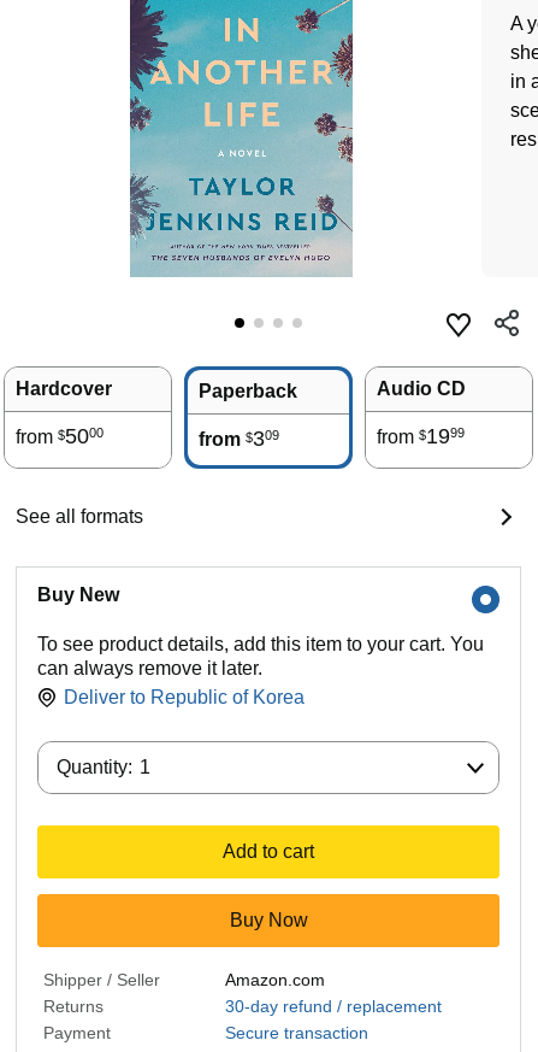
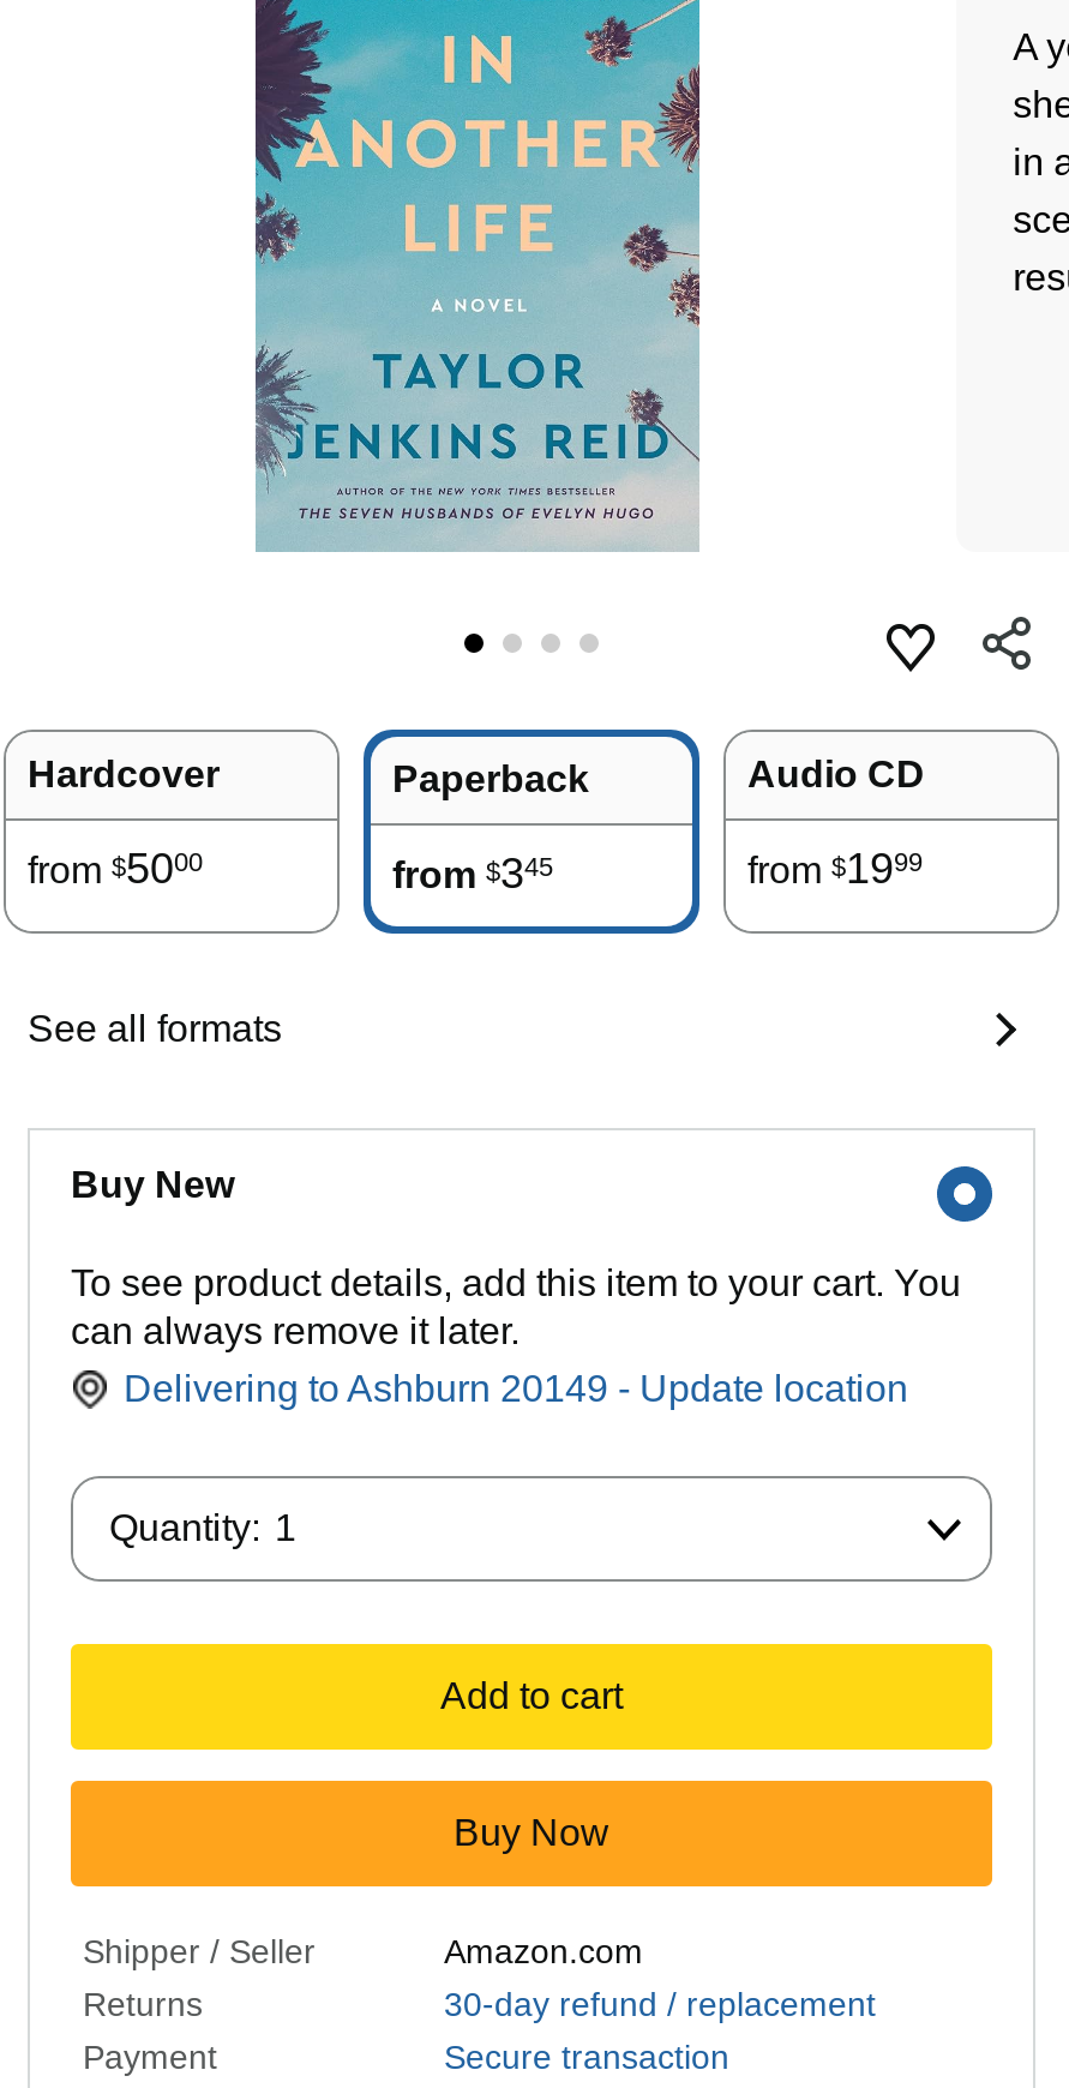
- from $309
+ from $345

- Deliver to Republic of Korea
+ Delivering to Ashburn 20149 - Update location
